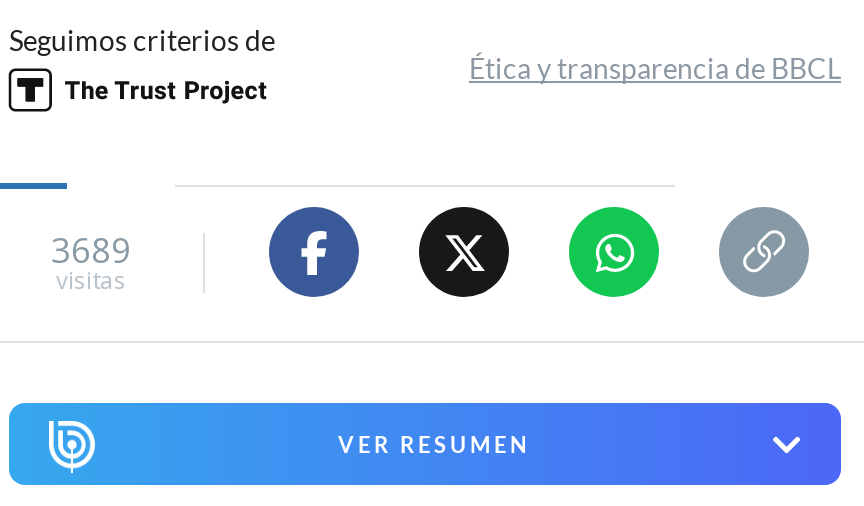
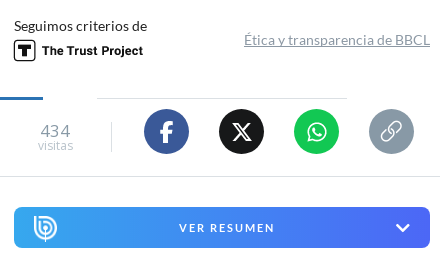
- 3689
+ 434
